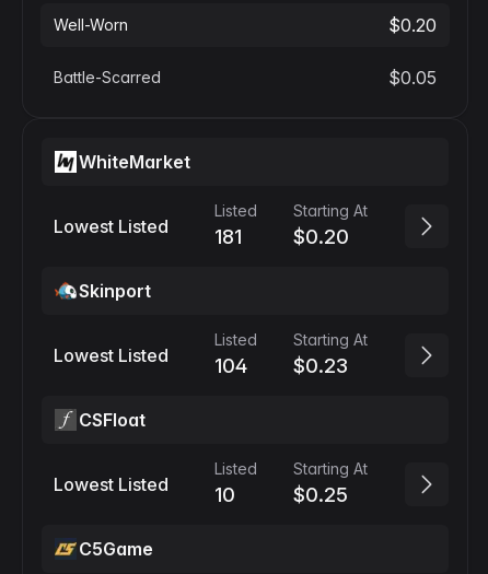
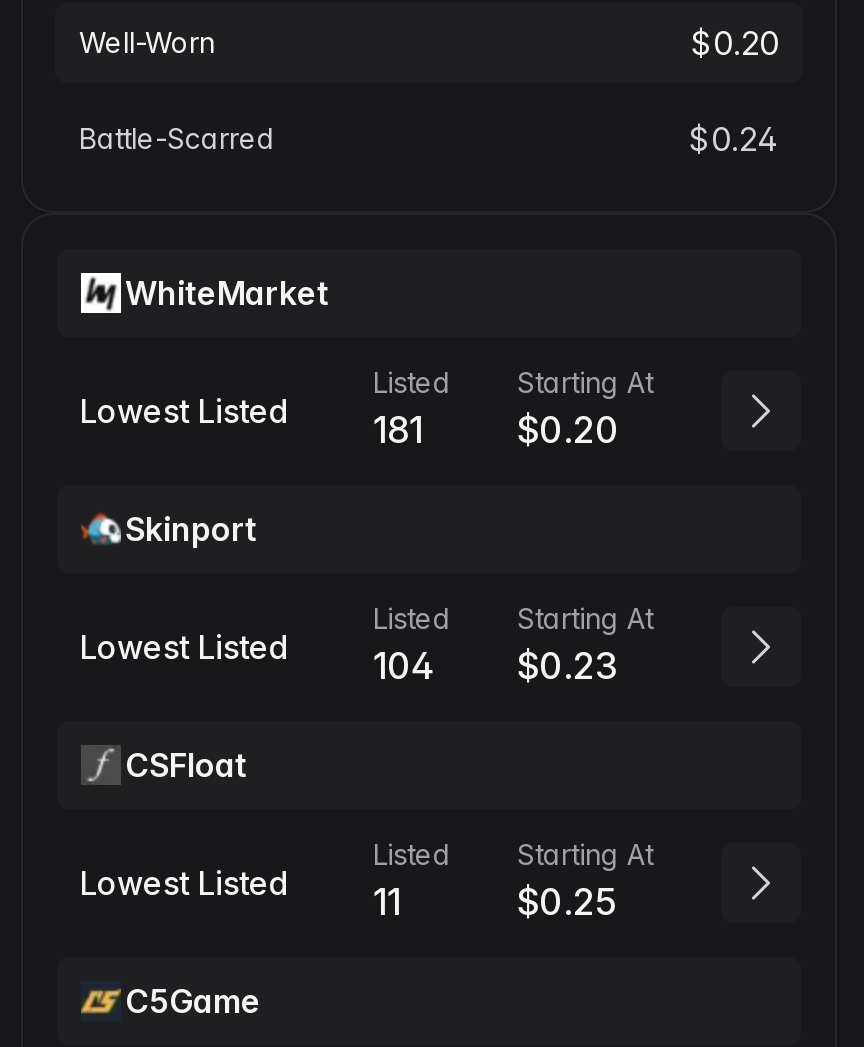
- $0.05
+ $0.24

- 10
+ 11
